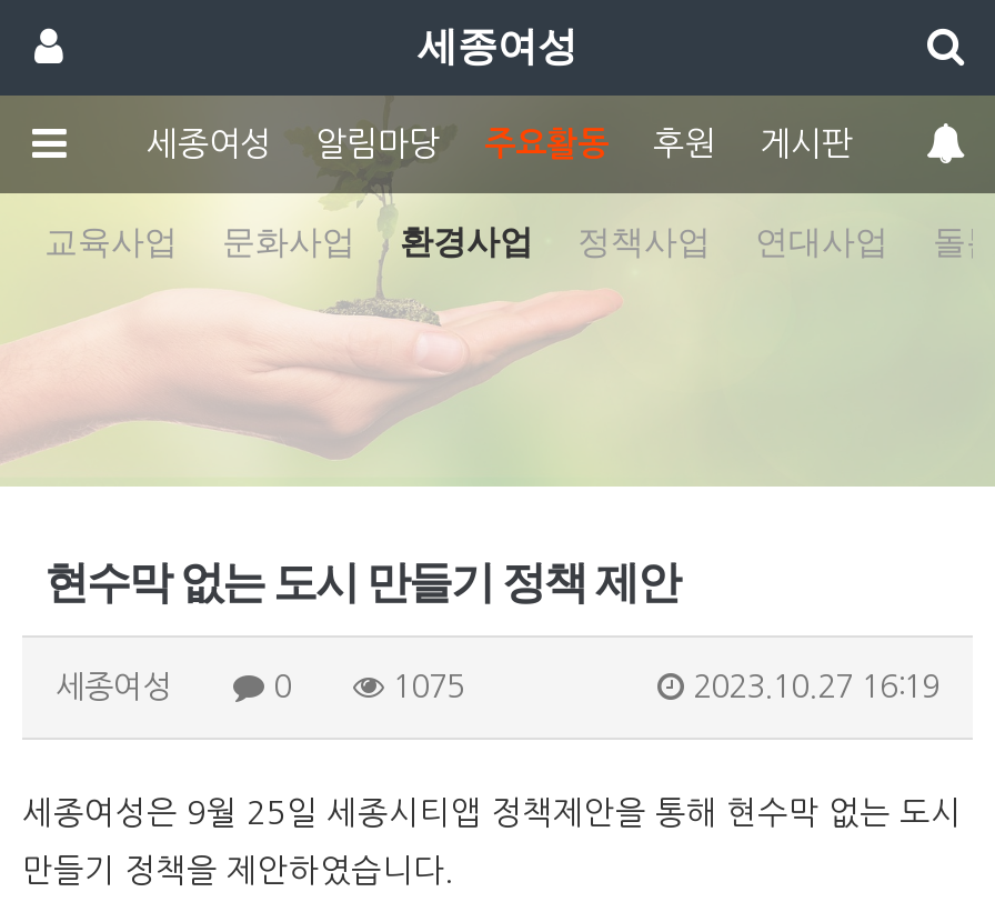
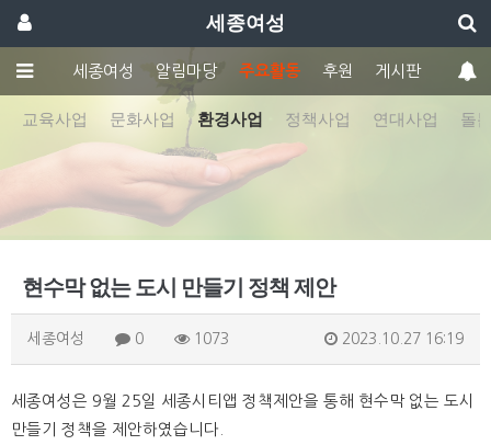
- 1075
+ 1073
